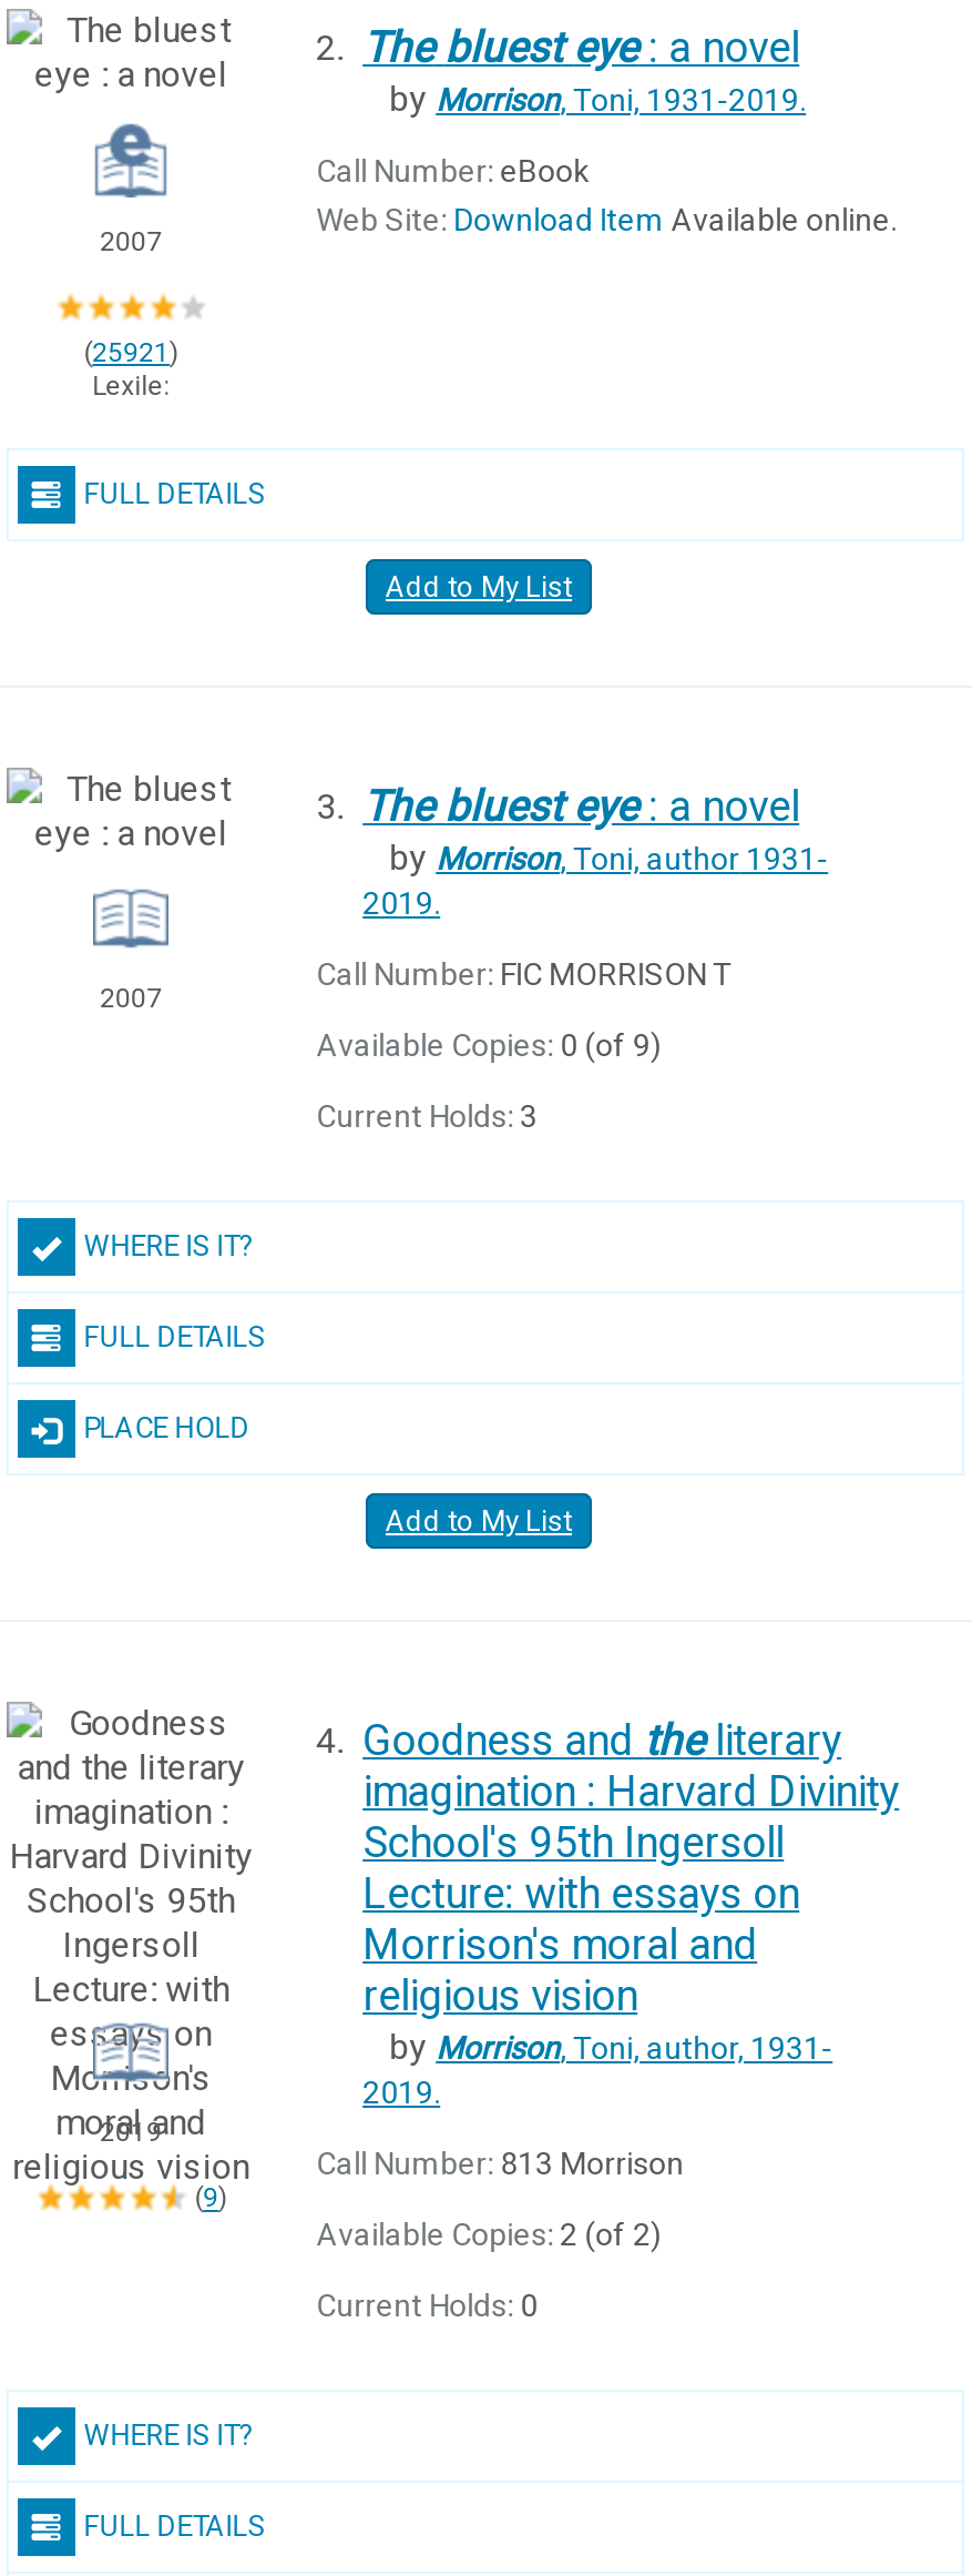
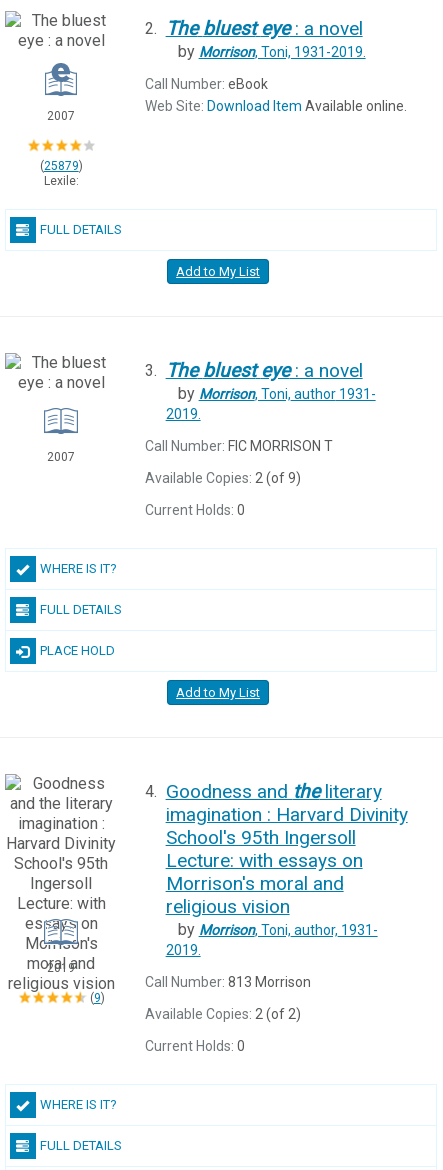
- (25921)
+ (25879)

- Available Copies: 0 (of 9)
+ Available Copies: 2 (of 9)

- Current Holds: 3
+ Current Holds: 0
